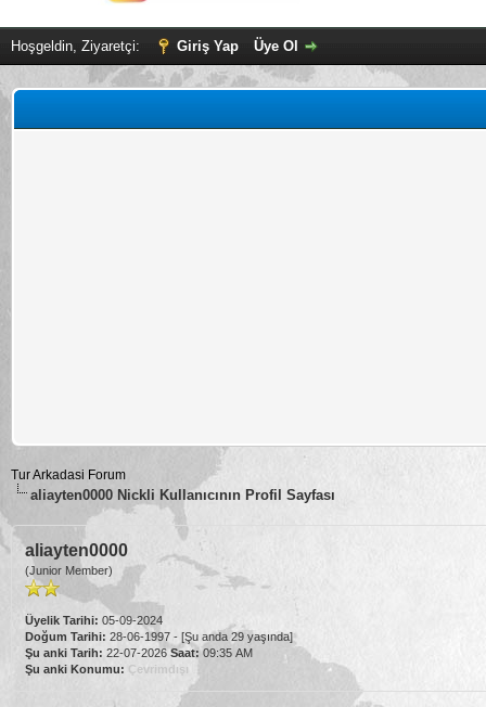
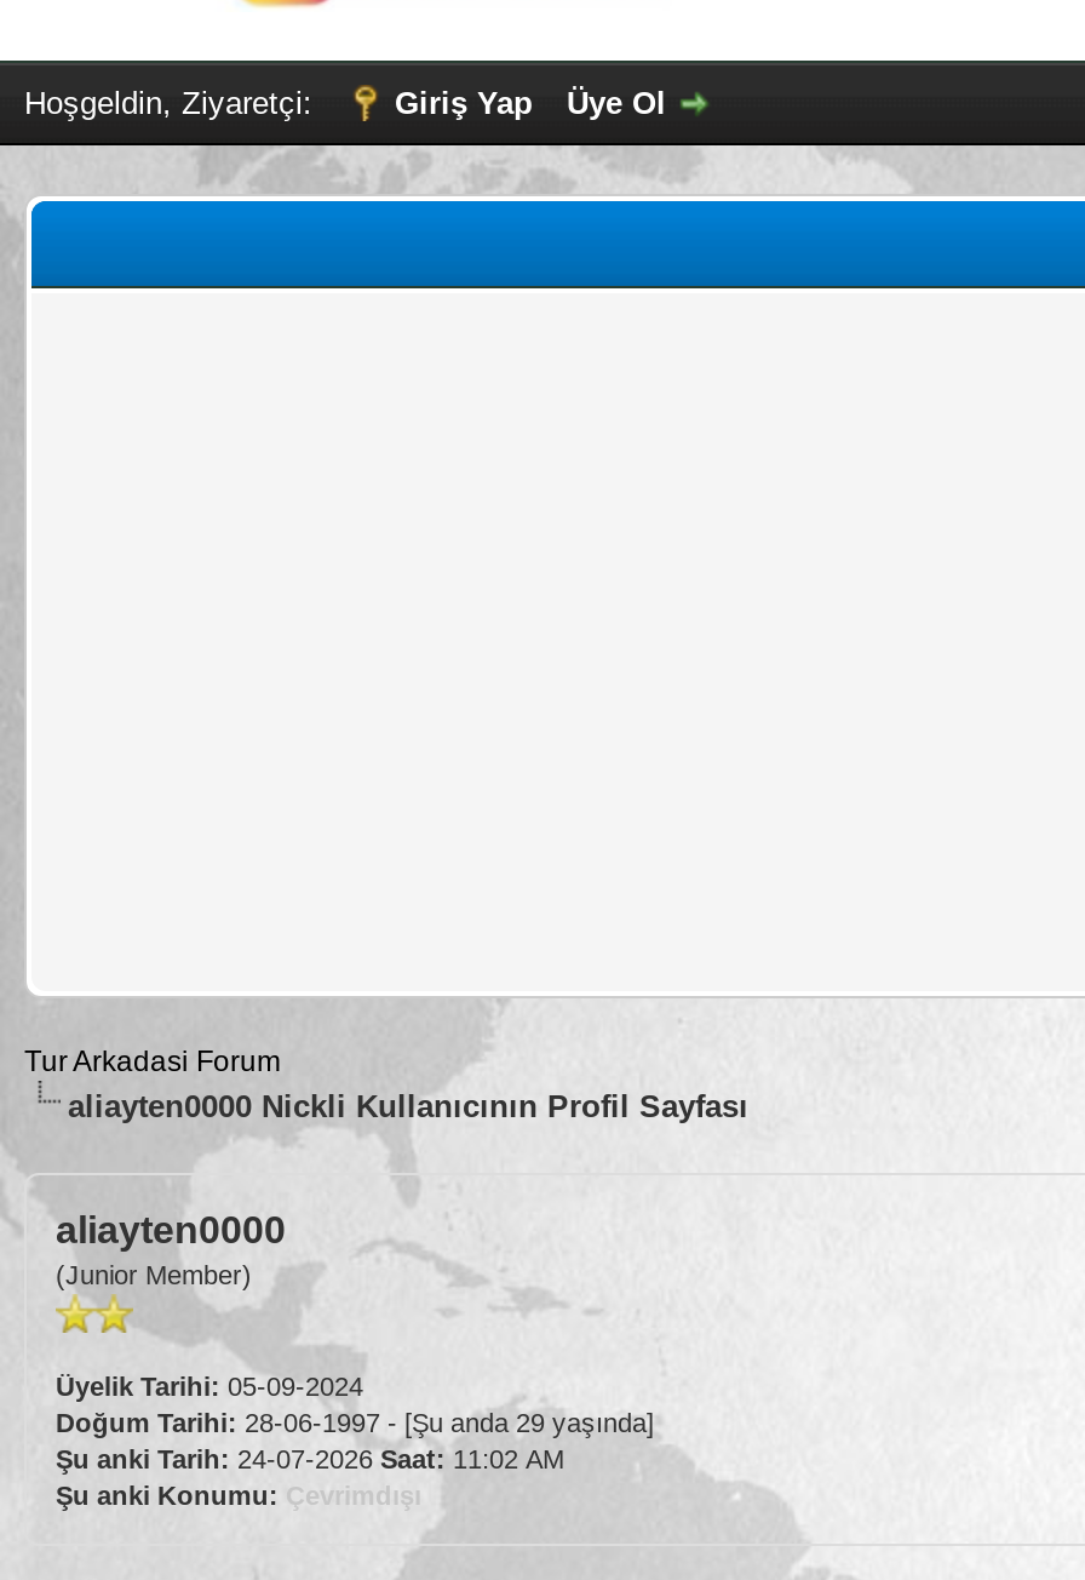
- Şu anki Tarih: 22-07-2026 Saat: 09:35 AM
+ Şu anki Tarih: 24-07-2026 Saat: 11:02 AM
